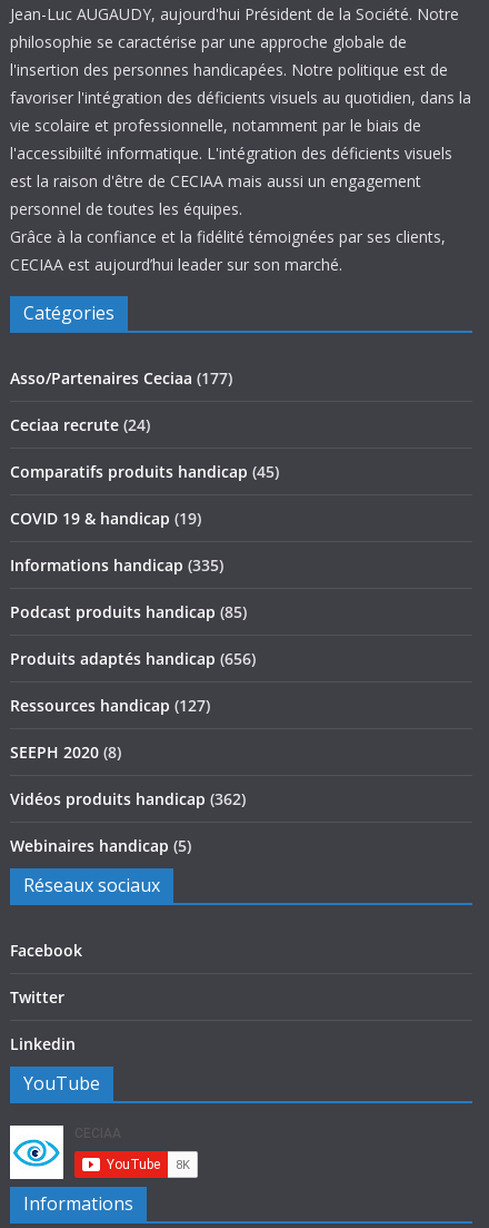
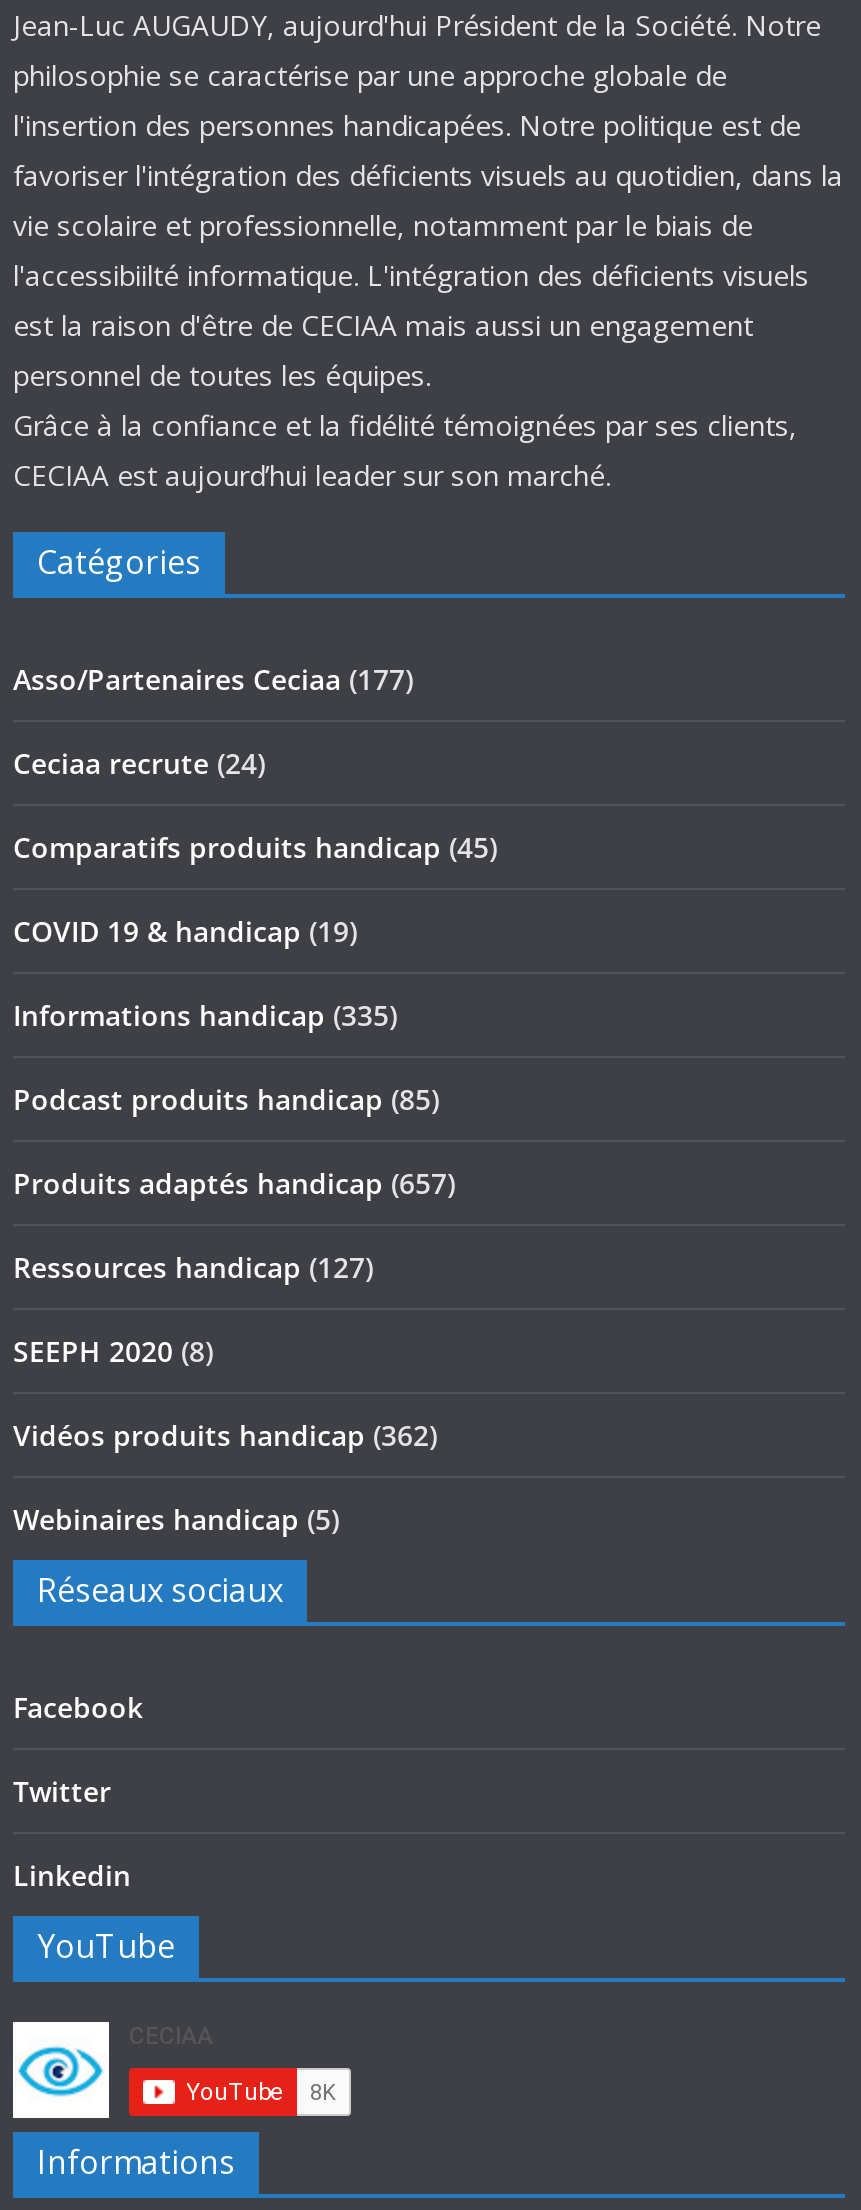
- Produits adaptés handicap (656)
+ Produits adaptés handicap (657)
